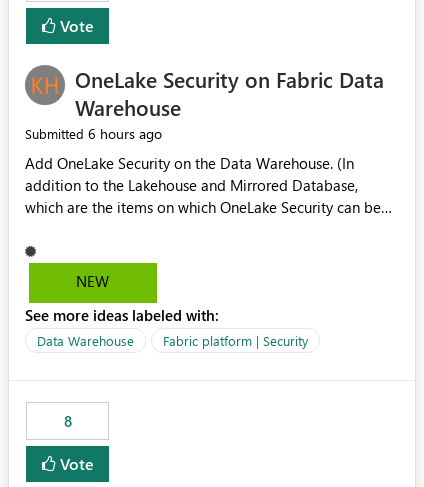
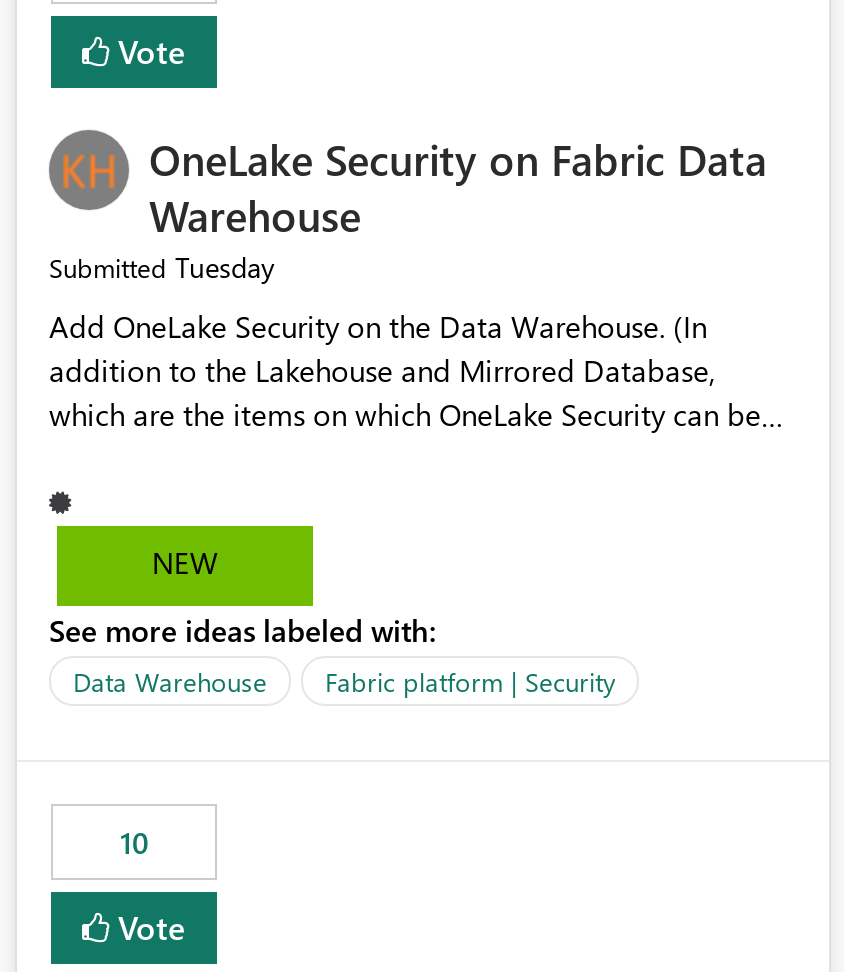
- Submitted 6 hours ago
+ Submitted Tuesday

- 8
+ 10
